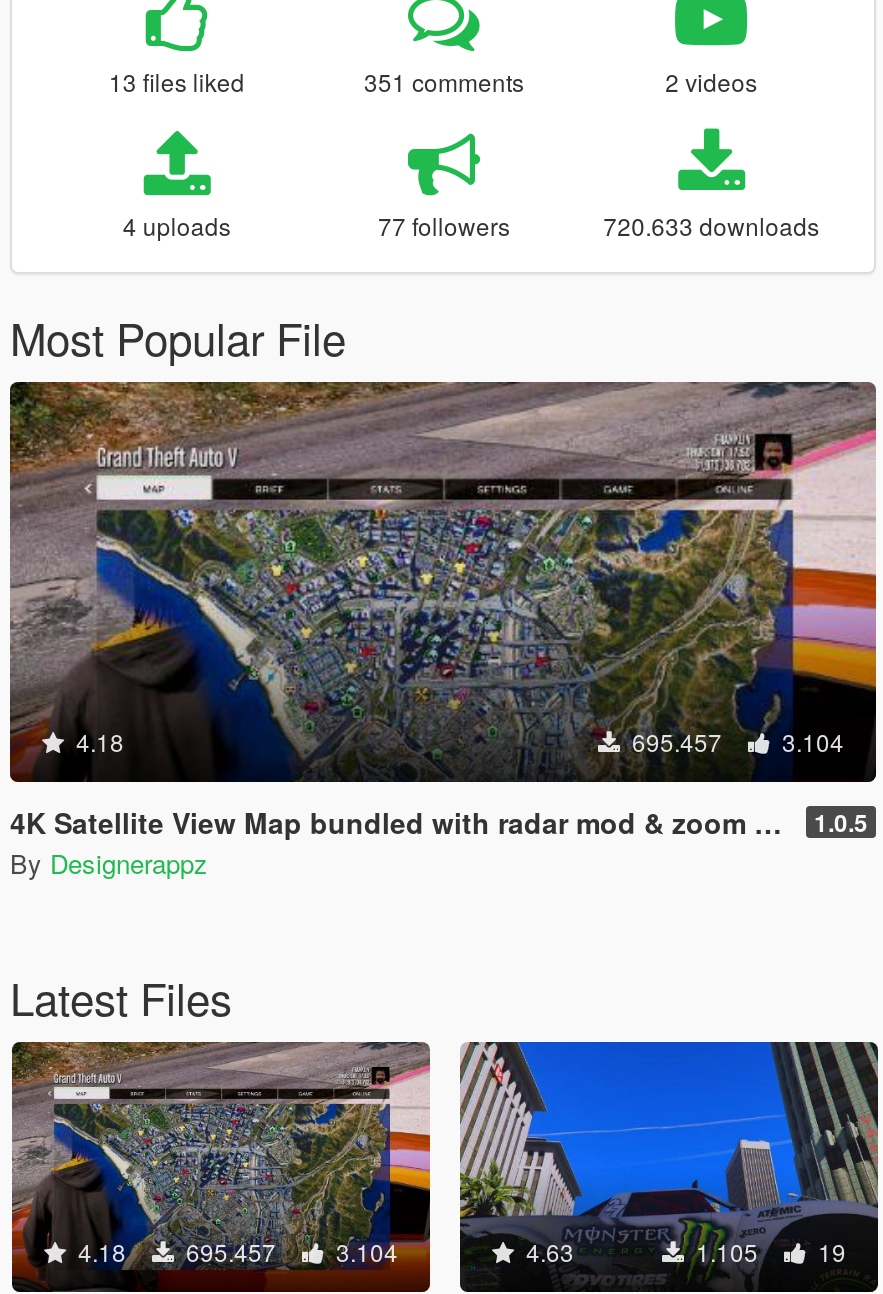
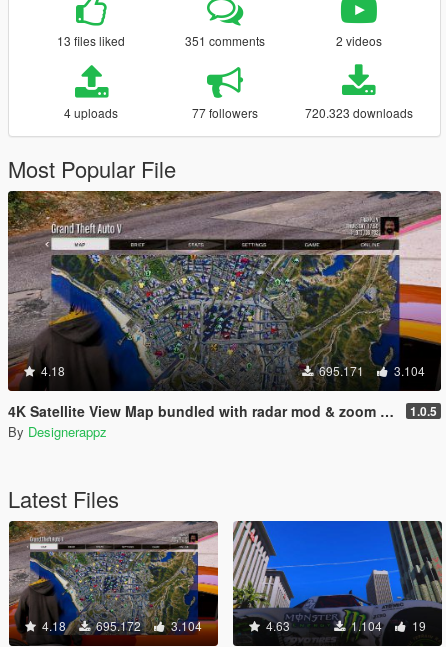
- 720.633 downloads
+ 720.323 downloads

- 695.457 3.104
+ 695.171 3.104

- 4.18 695.457 3.104
+ 4.18 695.172 3.104

- 1.105 19
+ 1.104 19
